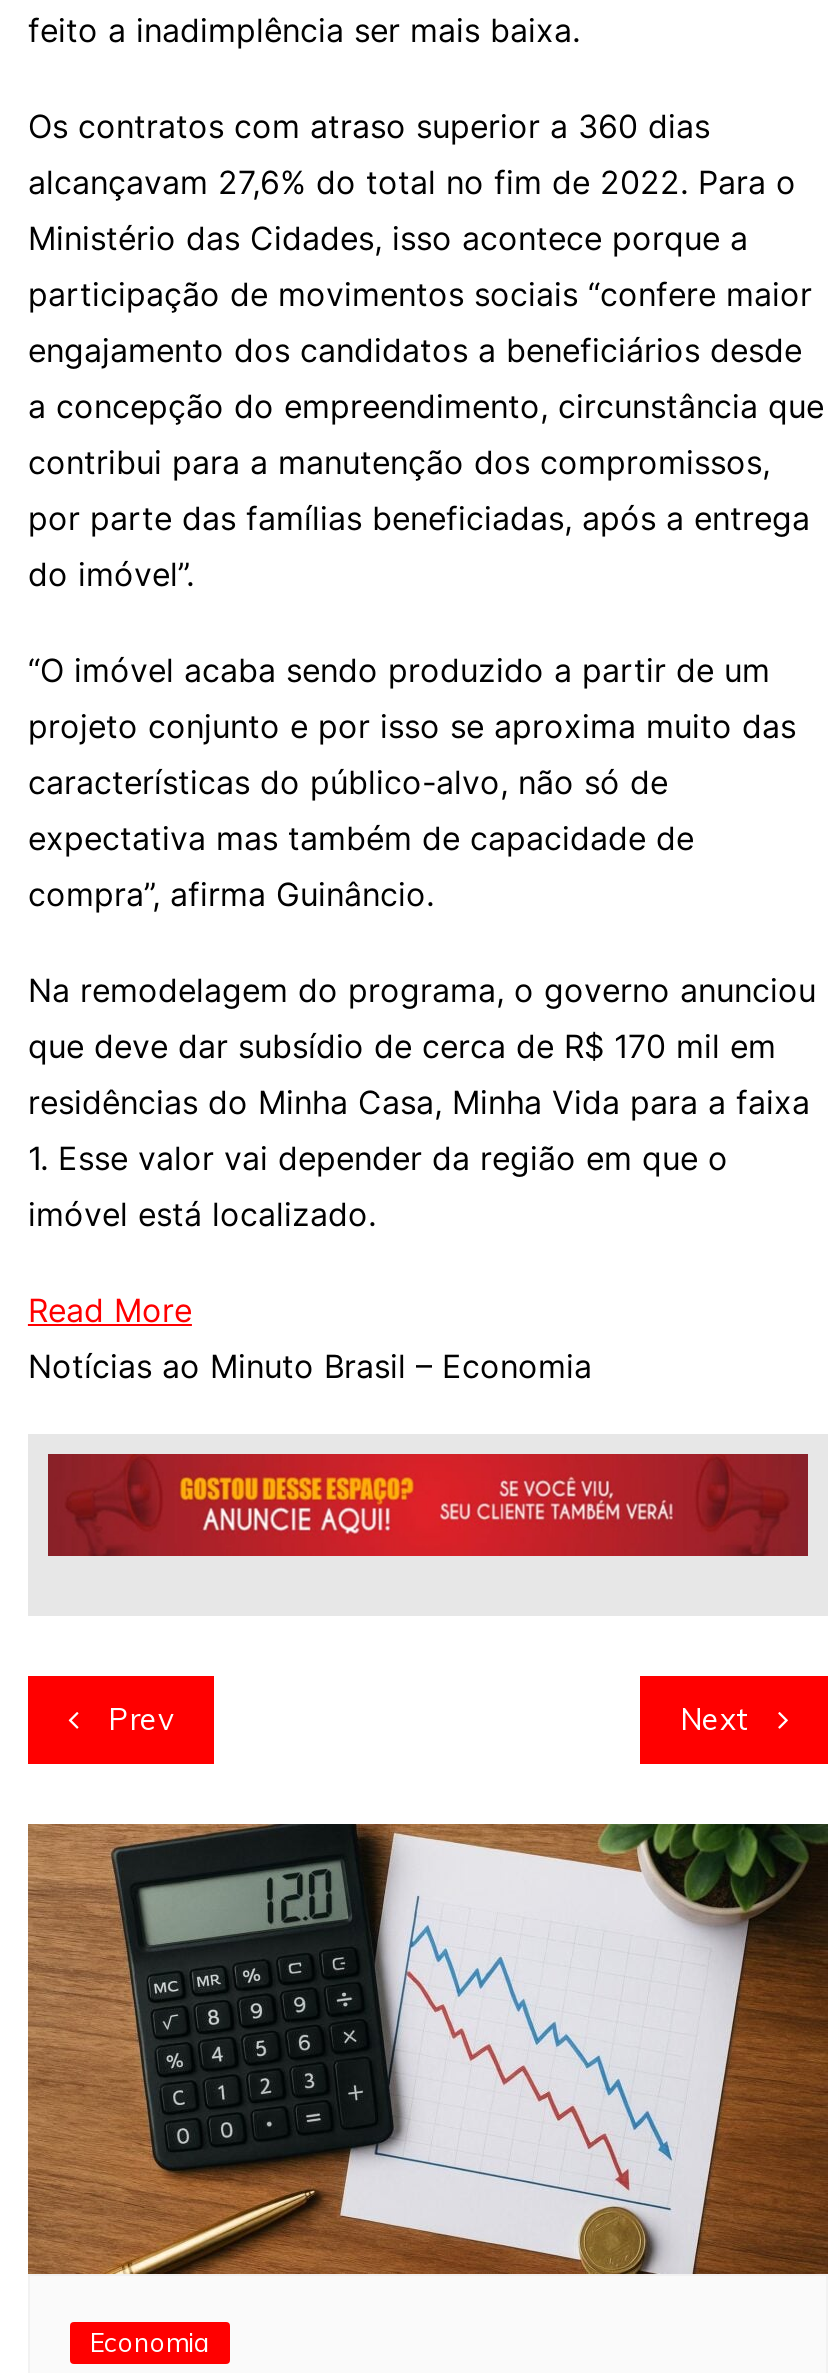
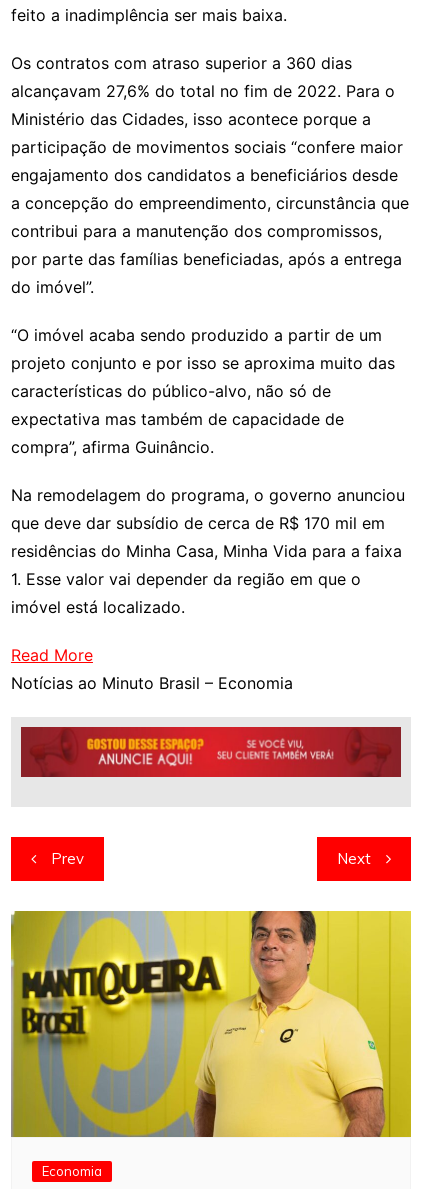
- [image]
+ [image]
